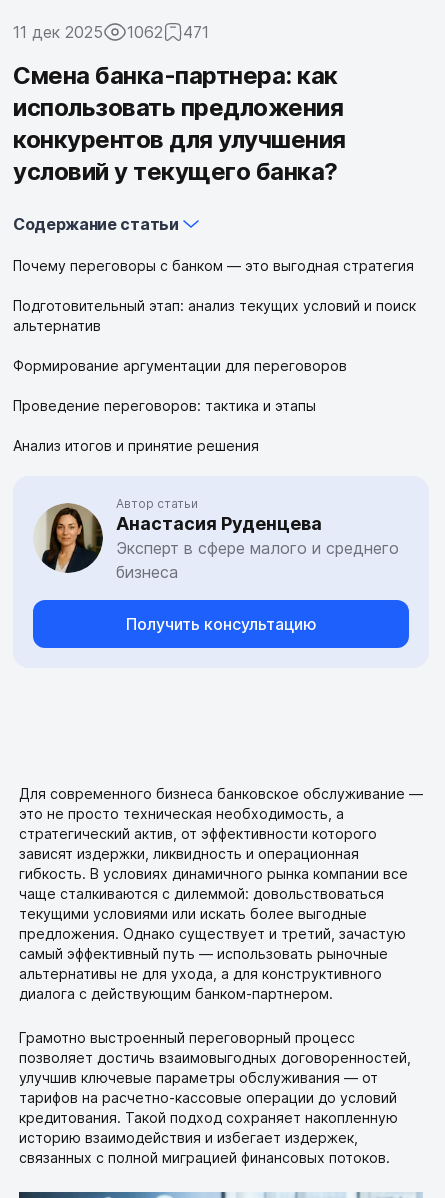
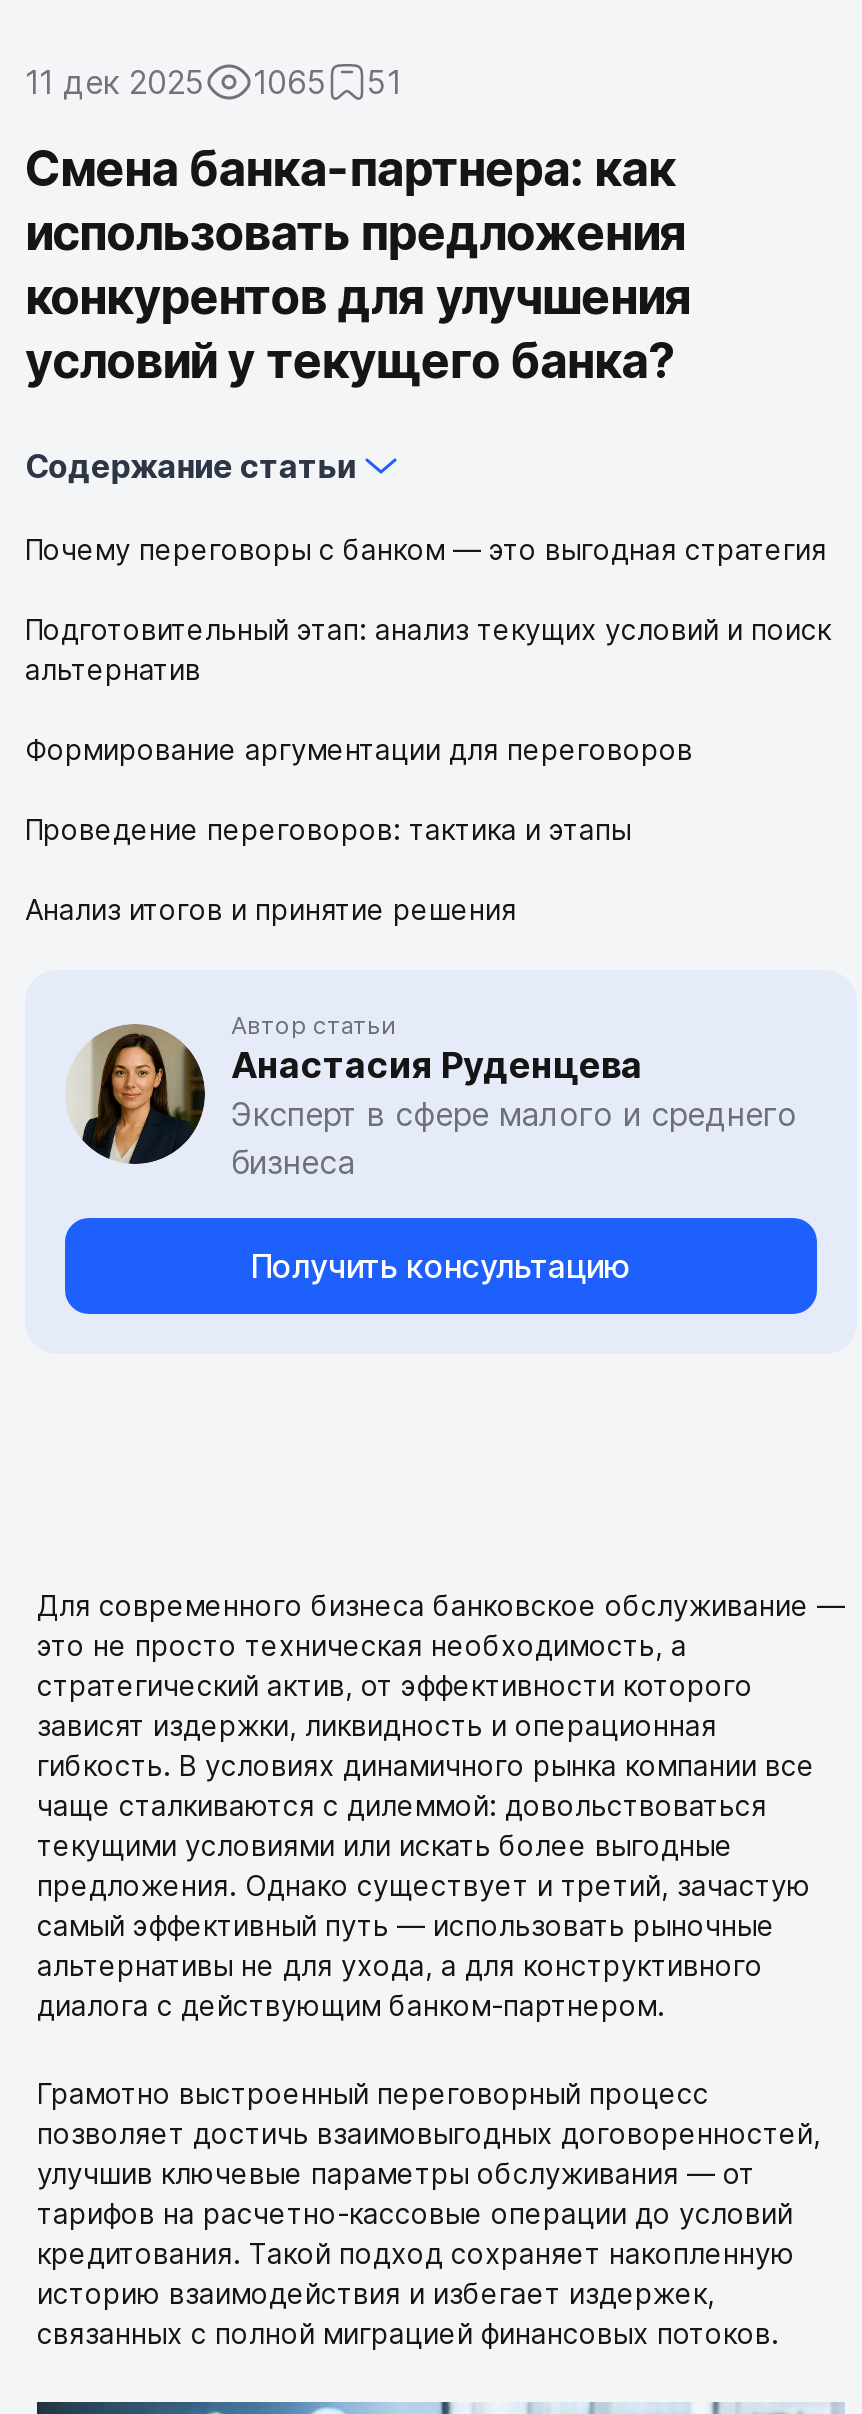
- 1062
+ 1065

- 471
+ 51
